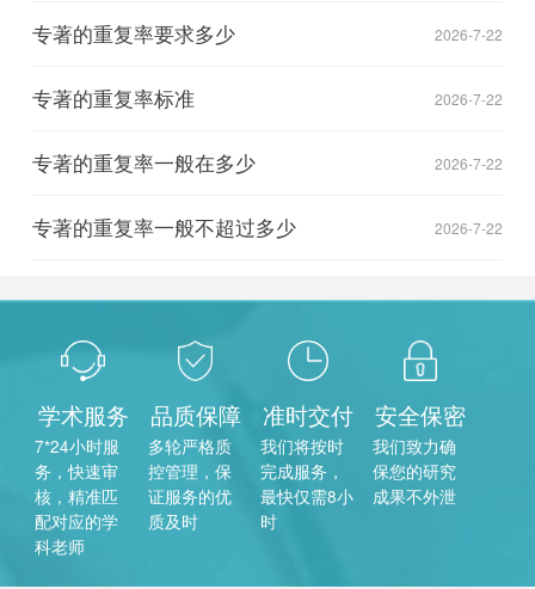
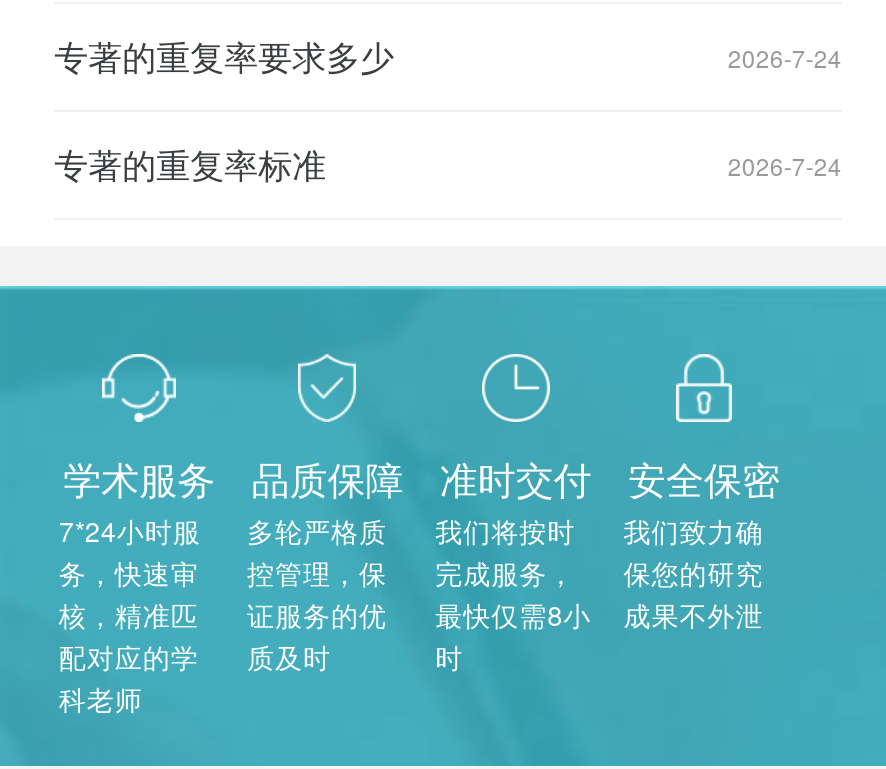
- 2026-7-22
+ 2026-7-24

- 2026-7-22
- 专著的重复率一般在多少
- 2026-7-22
- 专著的重复率一般不超过多少
- 2026-7-22
+ 2026-7-24
